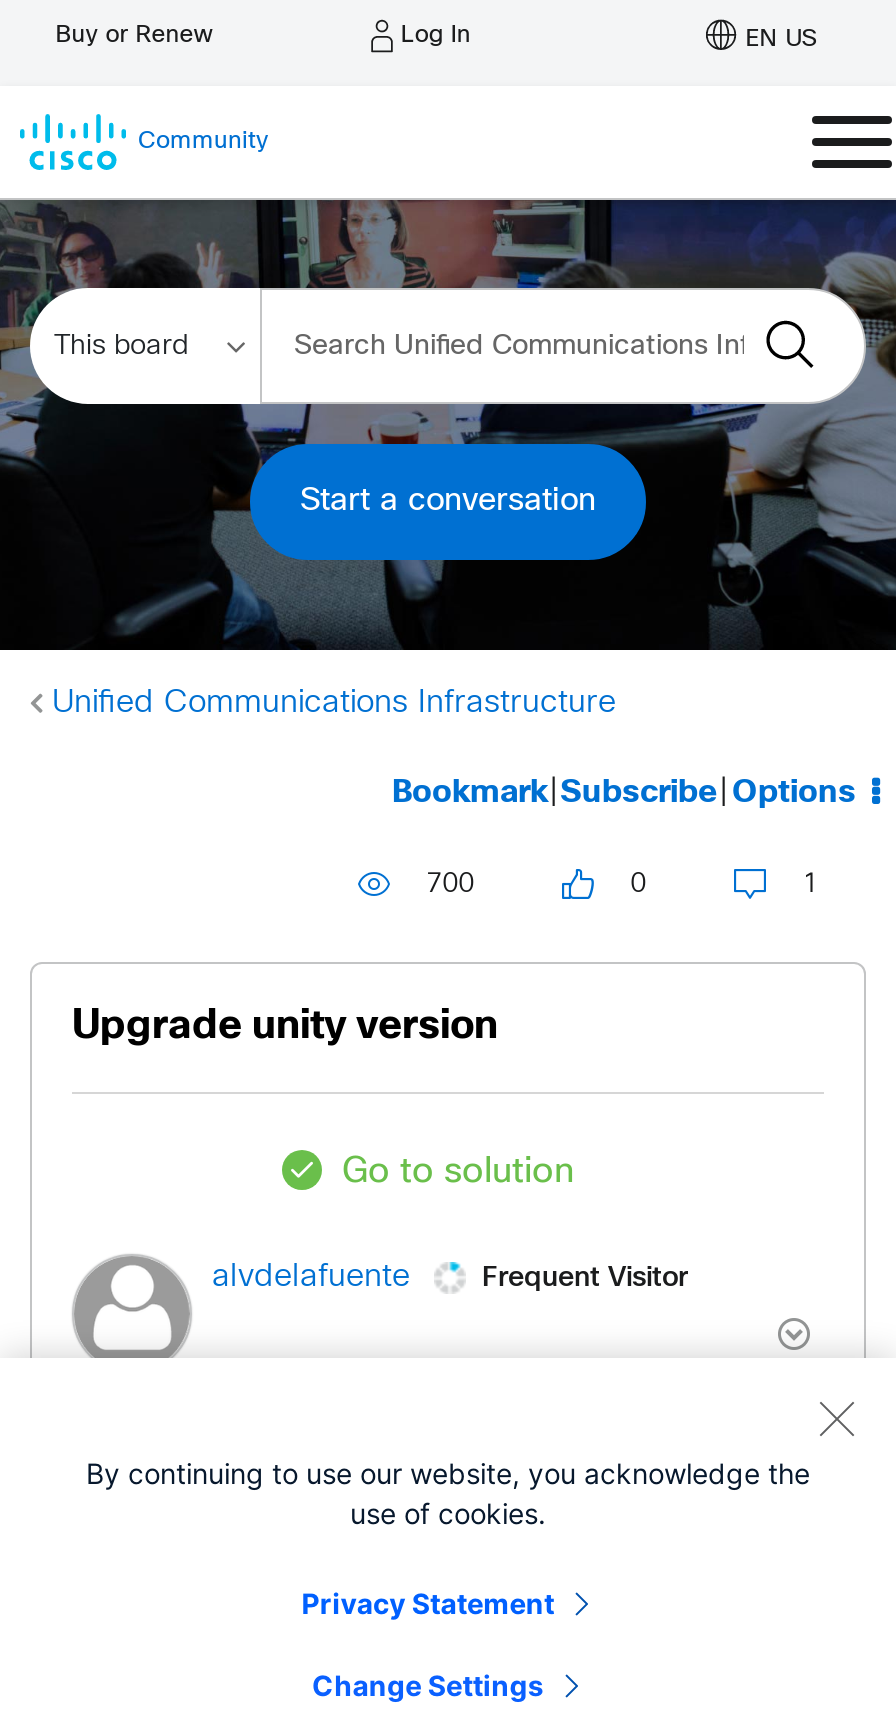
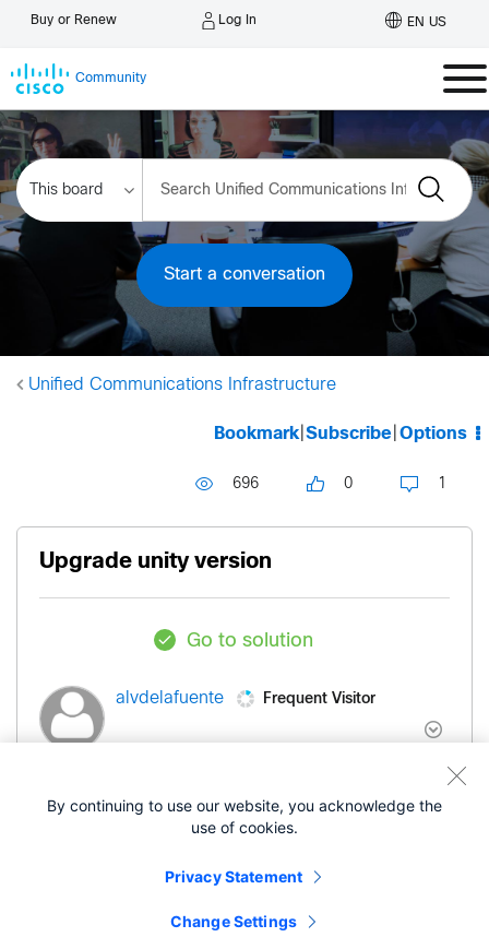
- 700
+ 696
